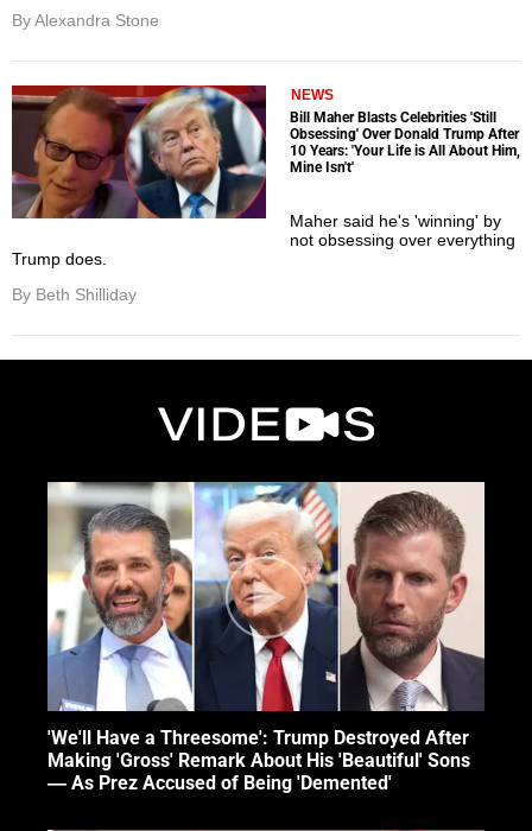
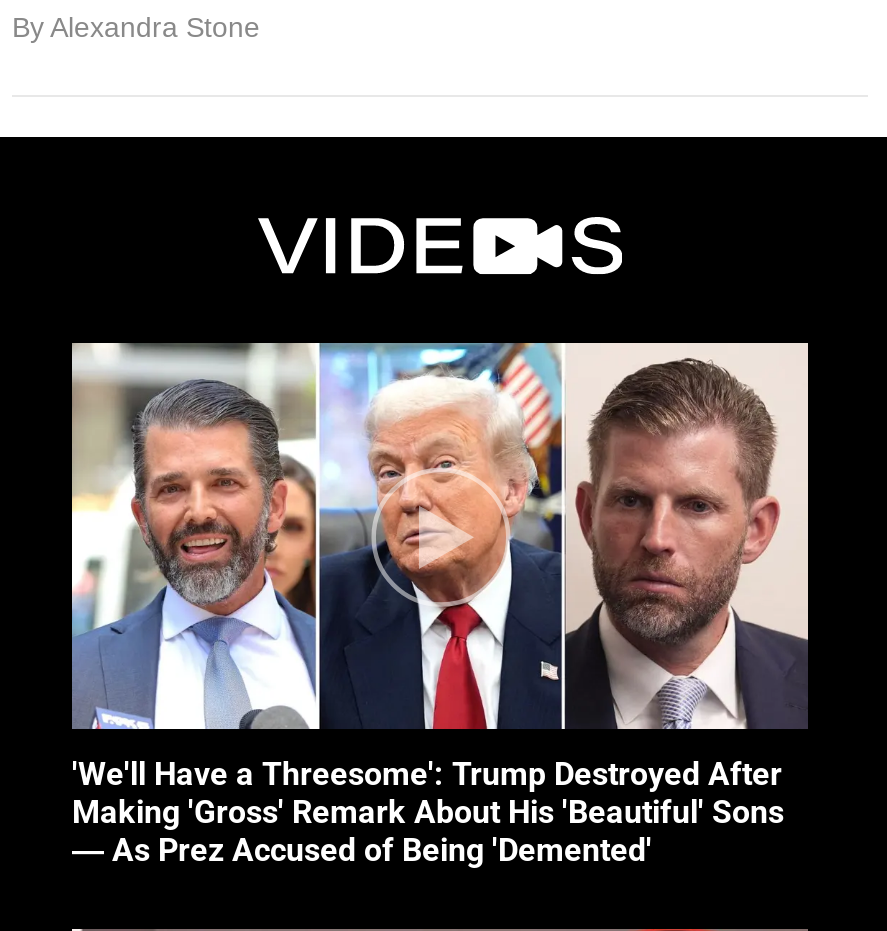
- [image]
- NEWS
- Bill Maher Blasts Celebrities 'Still
- Obsessing' Over Donald Trump After
- 10 Years: 'Your Life is All About Him,
- Mine Isn't'
- Maher said he's 'winning' by
- not obsessing over everything
- Trump does.
- By Beth Shilliday
